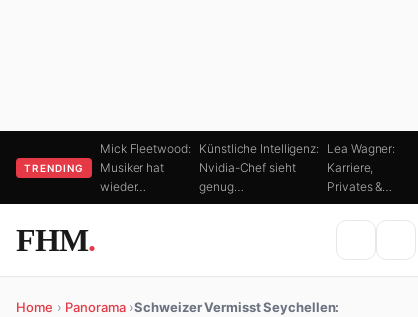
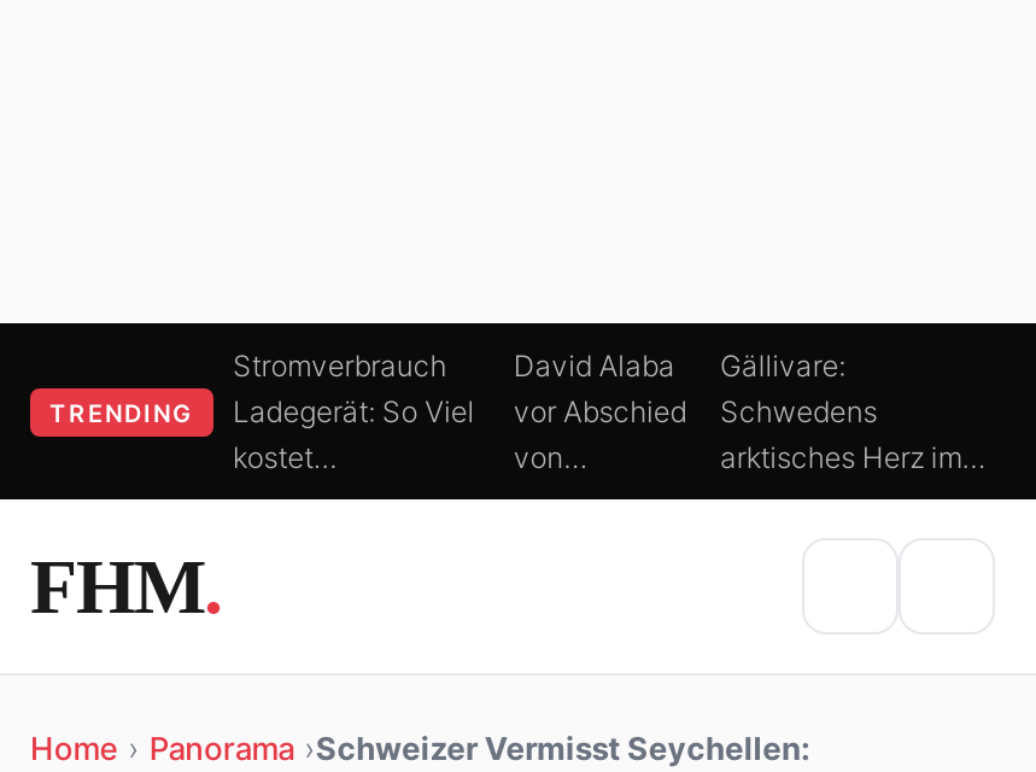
- Mick Fleetwood:
- Musiker hat
- wieder…
+ Stromverbrauch
+ Ladegerät: So Viel
+ kostet…

- Künstliche Intelligenz:
- Nvidia-Chef sieht
- genug…
+ David Alaba
+ vor Abschied
+ von…

- Lea Wagner:
- Karriere,
- Privates &…
+ Gällivare:
+ Schwedens
+ arktisches Herz im…
